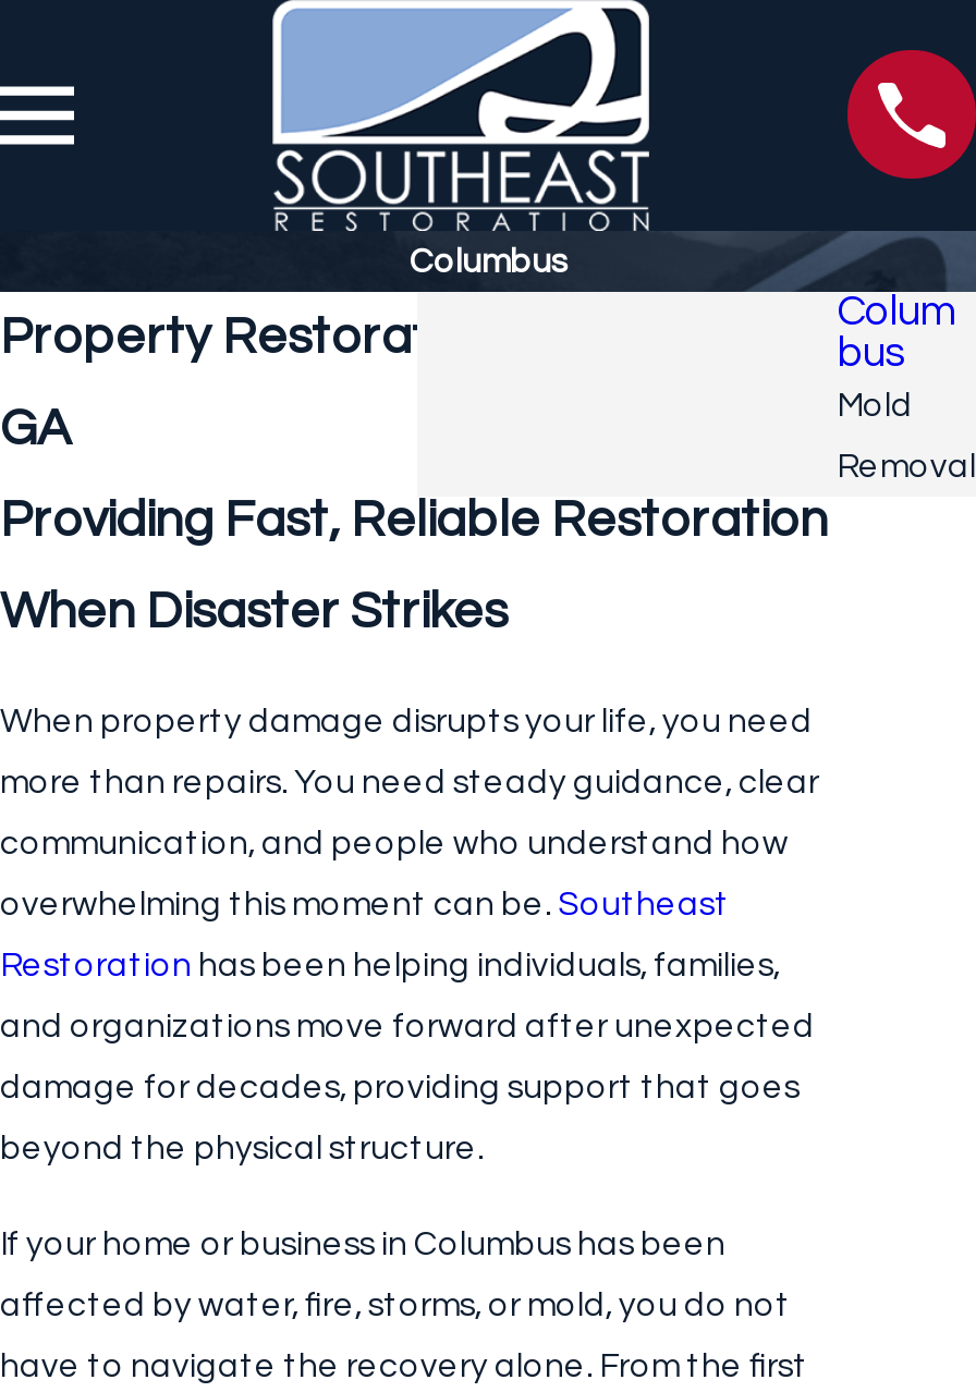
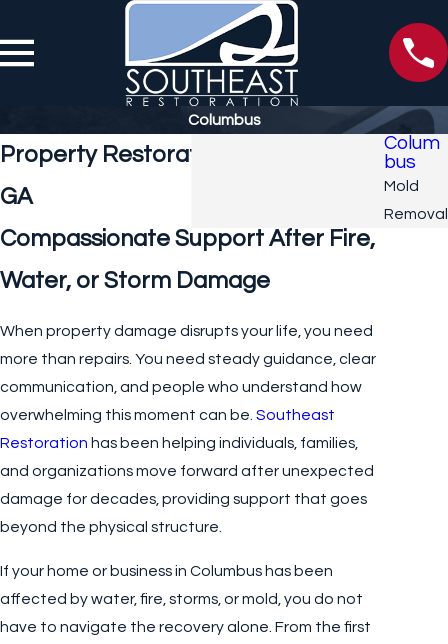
- Providing Fast, Reliable Restoration
+ Compassionate Support After Fire,

- When Disaster Strikes
+ Water, or Storm Damage
